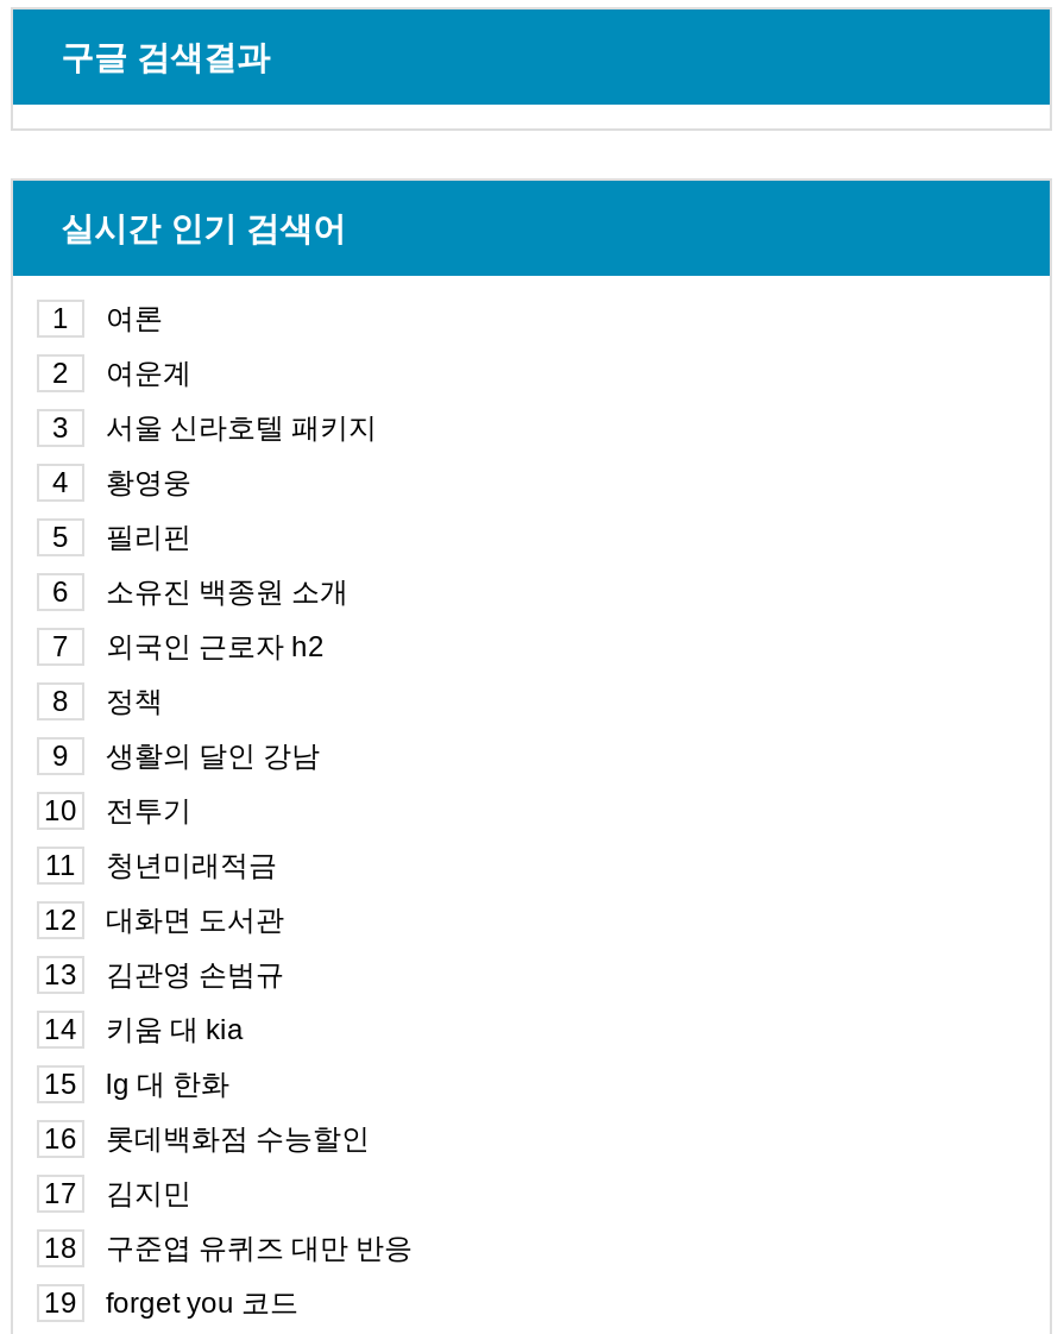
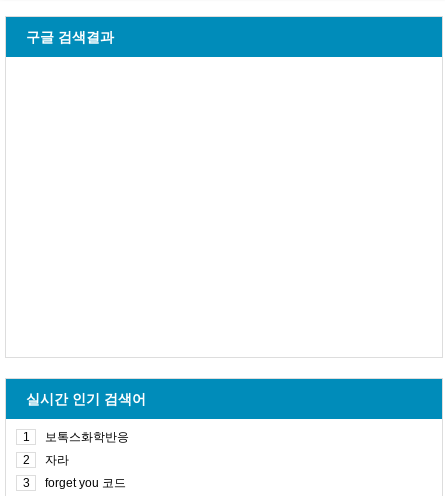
moved down: 실시간 인기 검색어 | 1 | 2 | 3

- 여론
+ 보톡스화학반응

- 여운계
+ 자라

- 서울 신라호텔 패키지
- 4
- 황영웅
- 5
- 필리핀
- 6
- 소유진 백종원 소개
- 7
- 외국인 근로자 h2
- 8
- 정책
- 9
- 생활의 달인 강남
- 10
- 전투기
- 11
- 청년미래적금
- 12
- 대화면 도서관
- 13
- 김관영 손범규
- 14
- 키움 대 kia
- 15
- lg 대 한화
- 16
- 롯데백화점 수능할인
- 17
- 김지민
- 18
- 구준엽 유퀴즈 대만 반응
- 19
